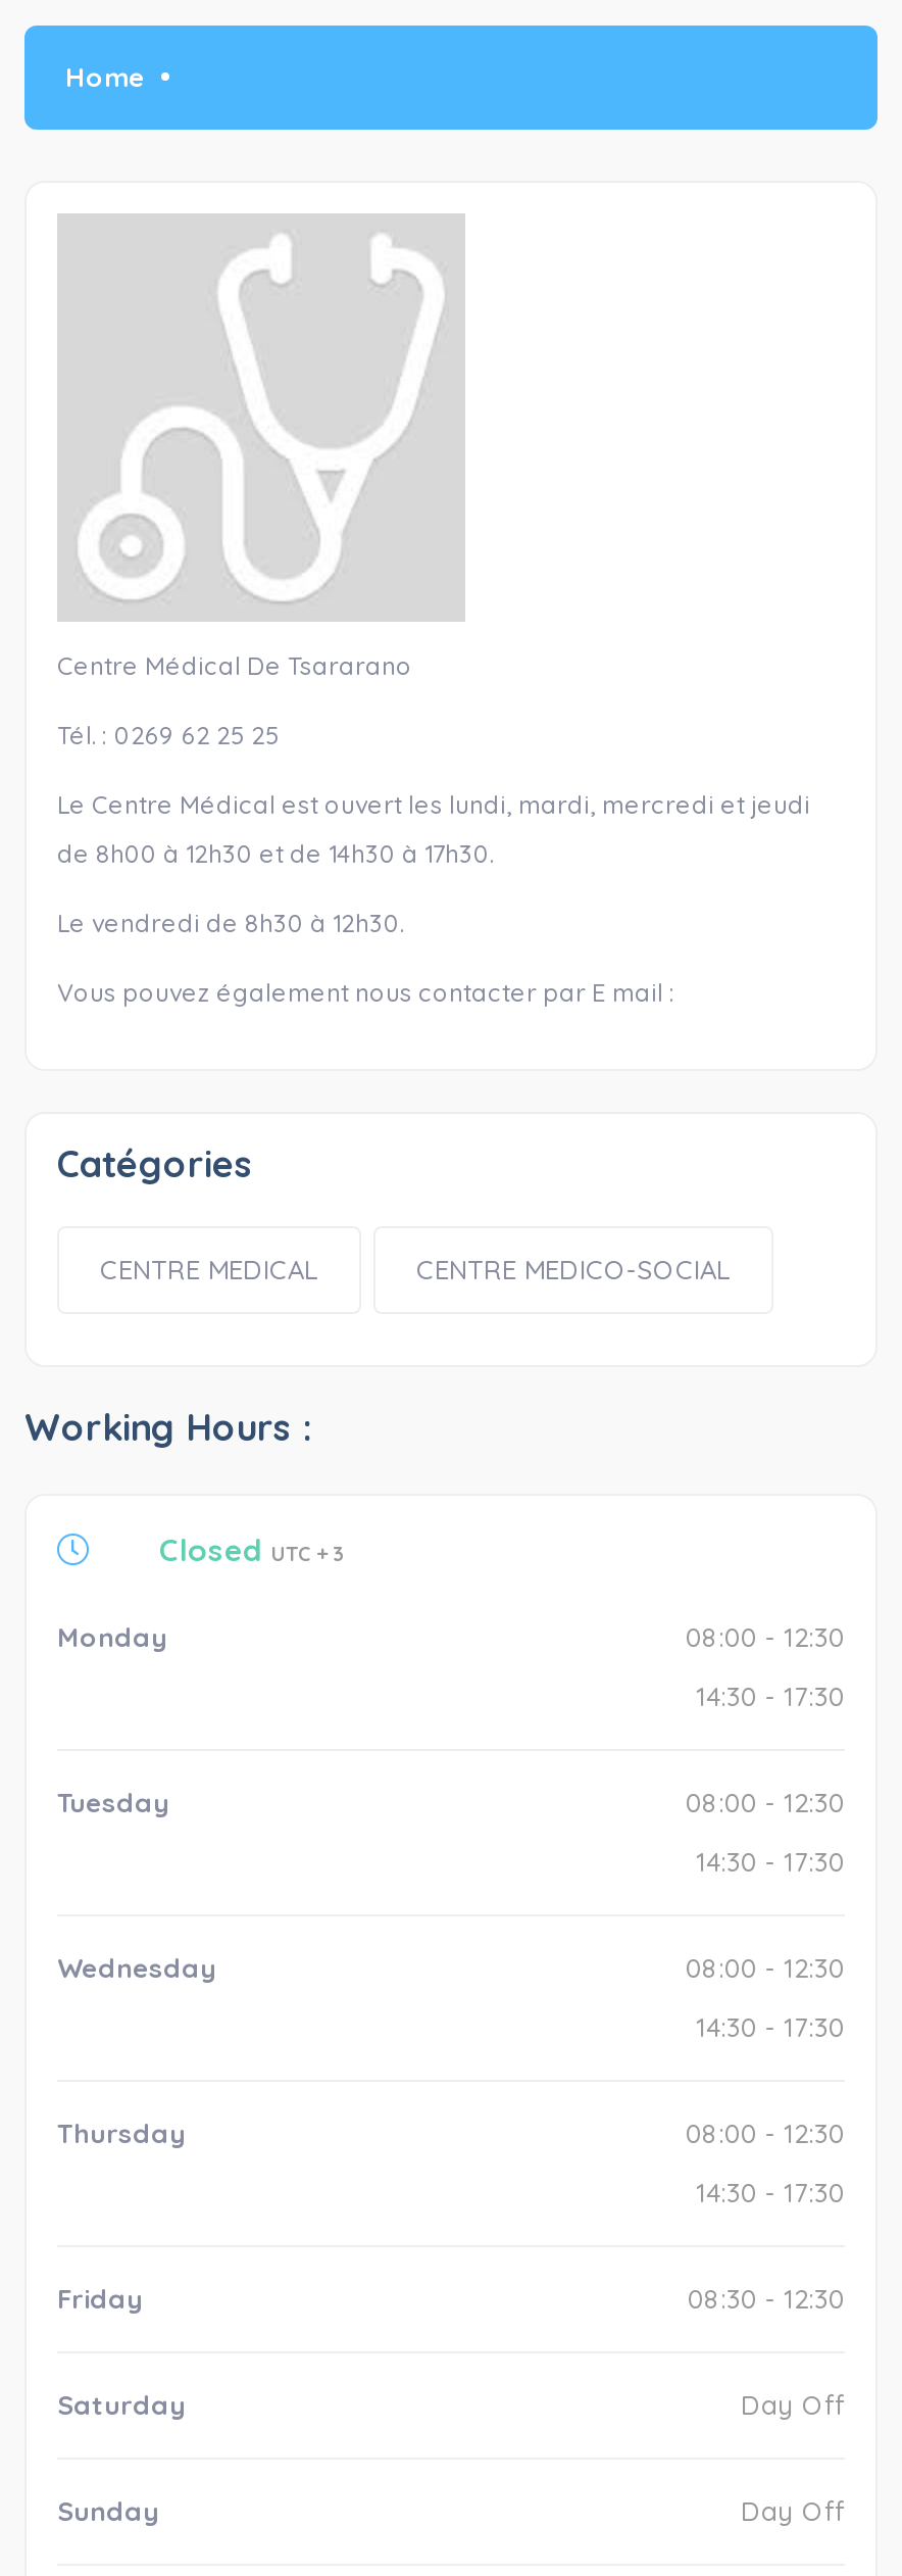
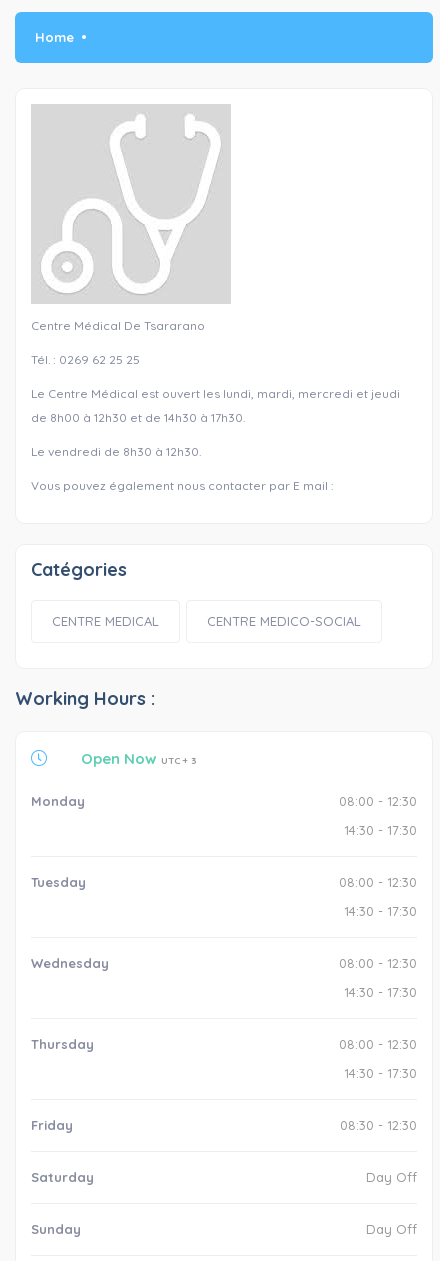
- Closed UTC + 3
+ Open Now UTC + 3
